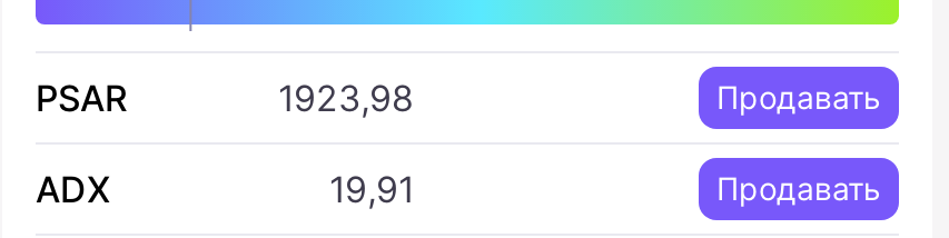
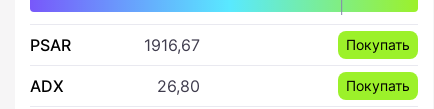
- 1923,98
- Продавать
+ 1916,67
+ Покупать

- 19,91
- Продавать
+ 26,80
+ Покупать
